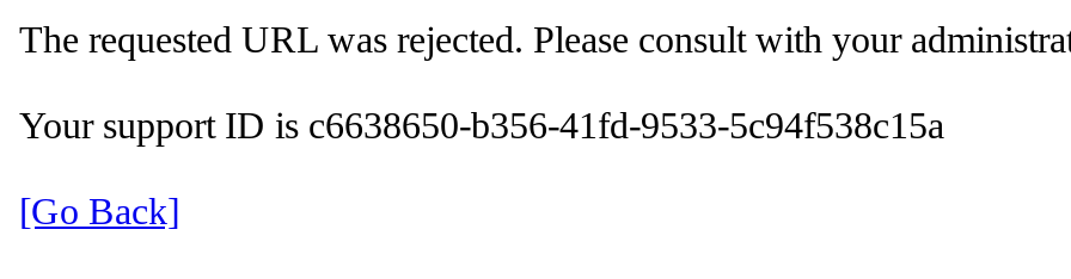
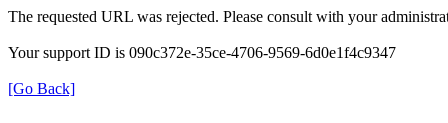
- Your support ID is c6638650-b356-41fd-9533-5c94f538c15a
+ Your support ID is 090c372e-35ce-4706-9569-6d0e1f4c9347
